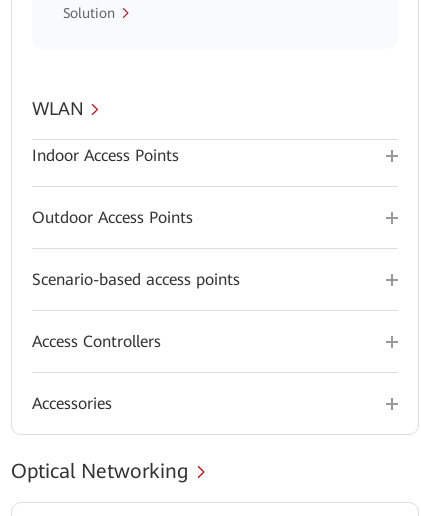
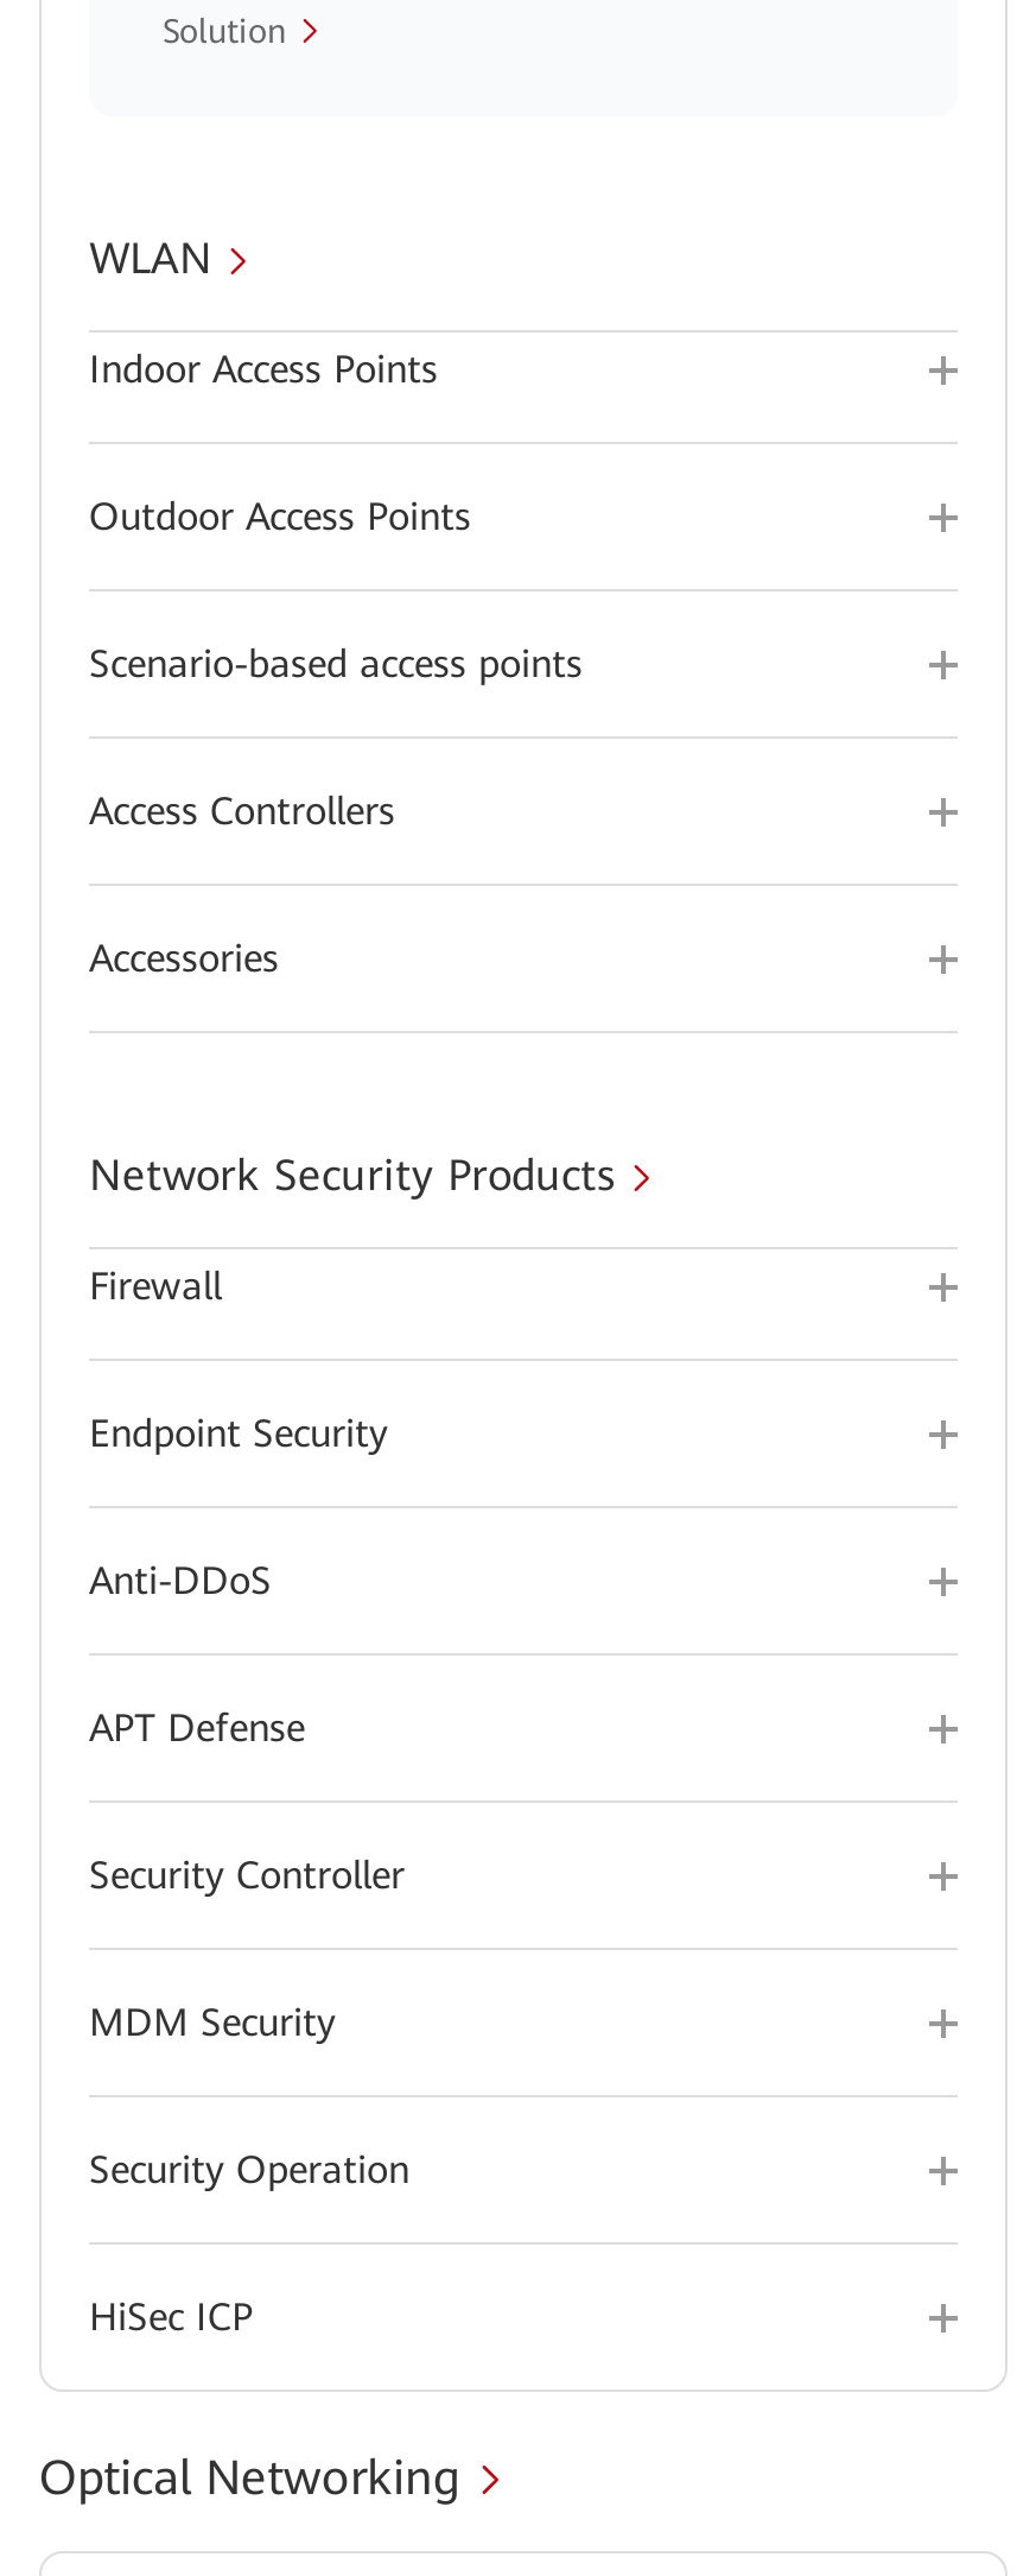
+ Network Security Products
+ Firewall
+ Endpoint Security
+ Anti-DDoS
+ APT Defense
+ Security Controller
+ MDM Security
+ Security Operation
+ HiSec ICP
